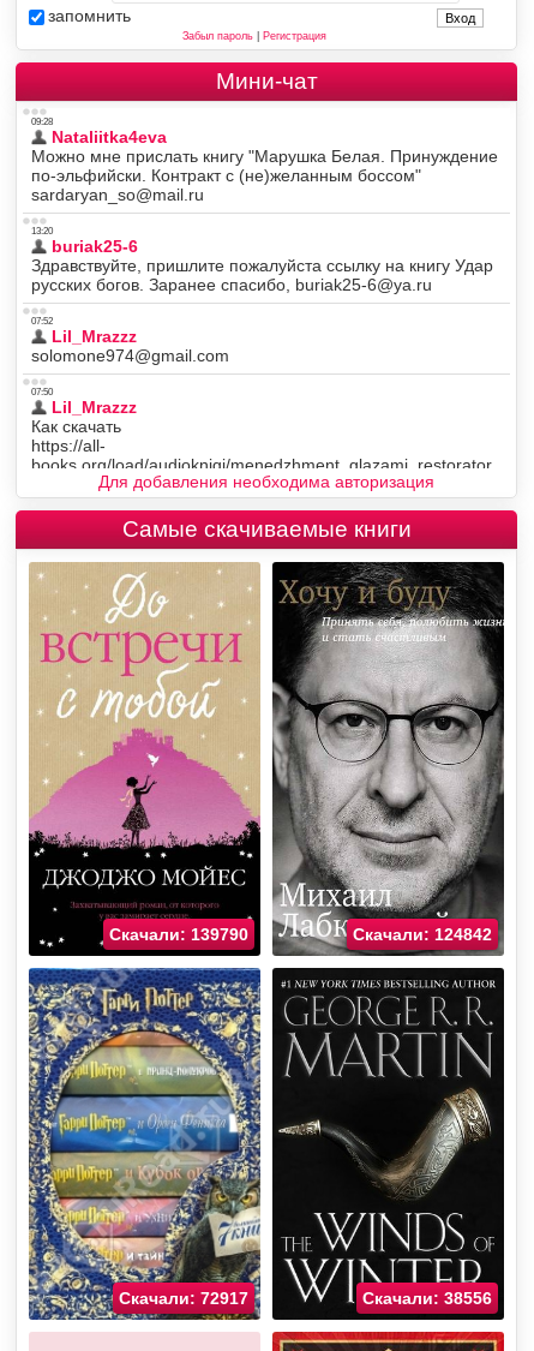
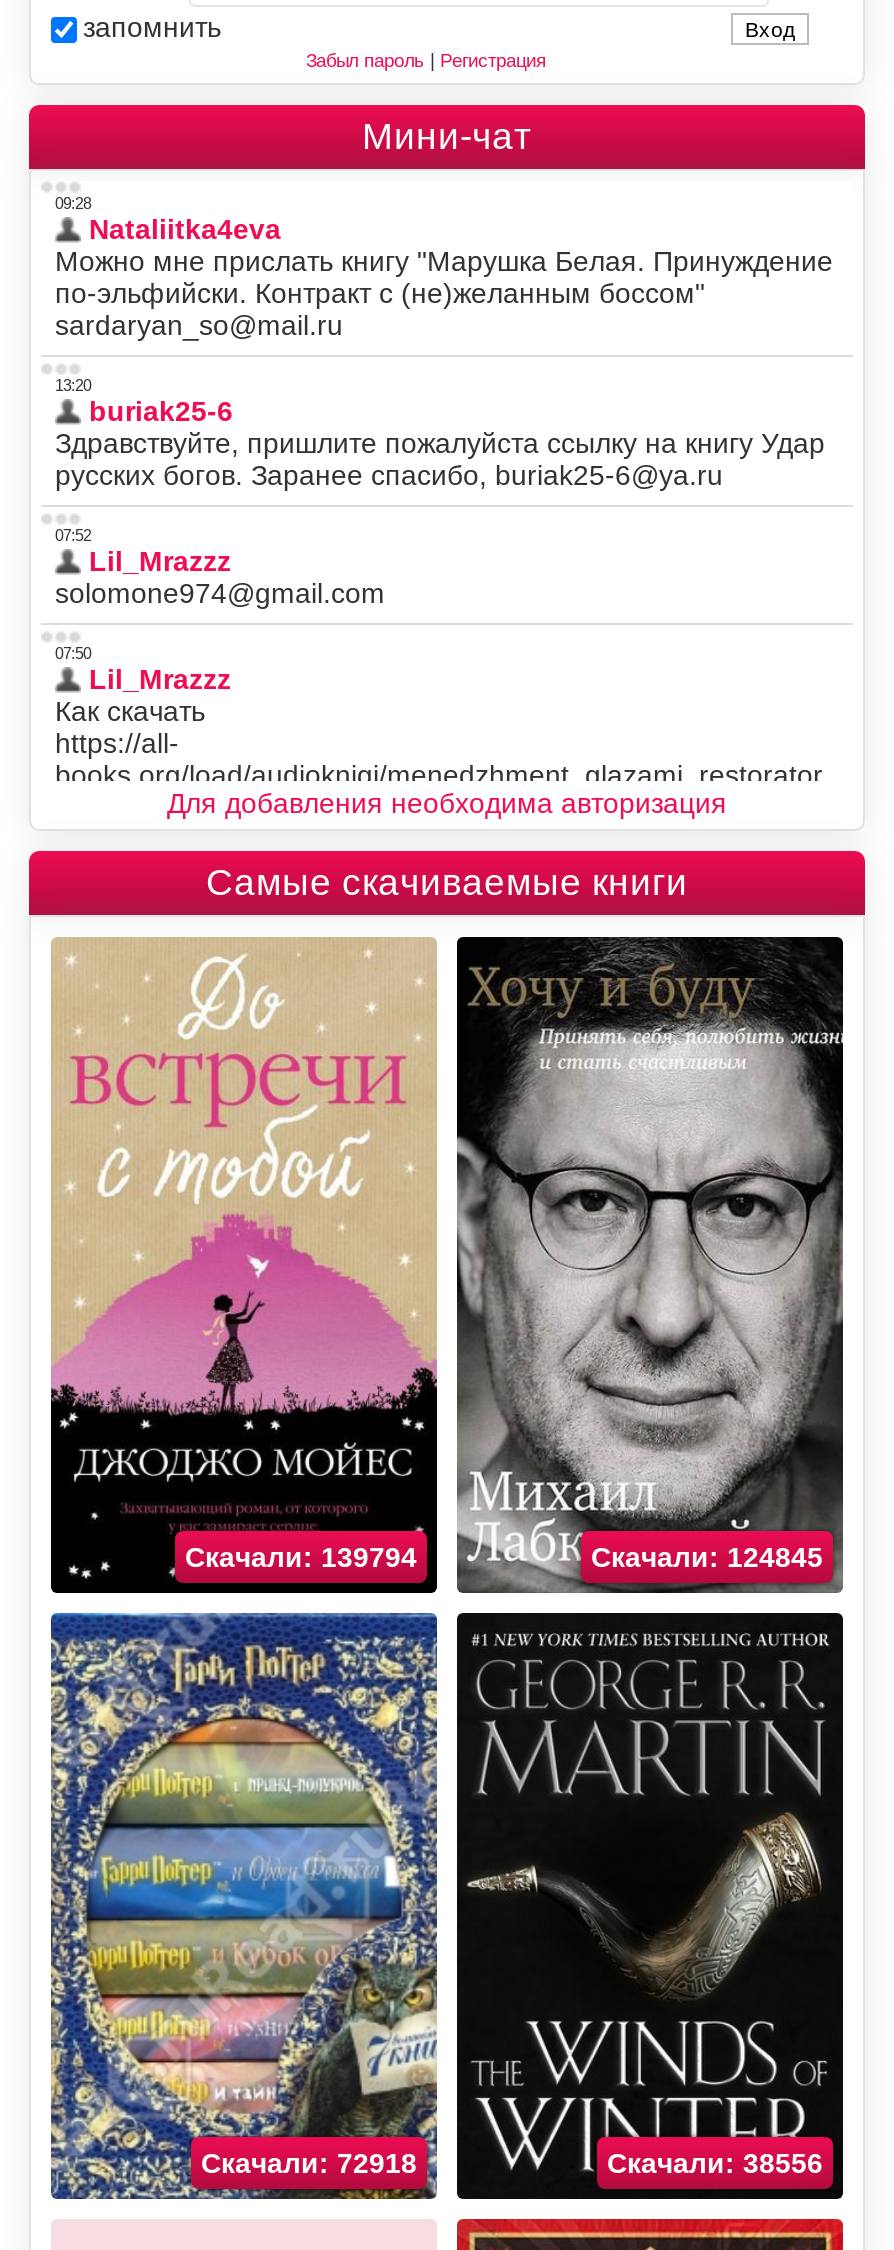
- Скачали: 139790
+ Скачали: 139794

- Скачали: 124842
+ Скачали: 124845

- Скачали: 72917
+ Скачали: 72918
